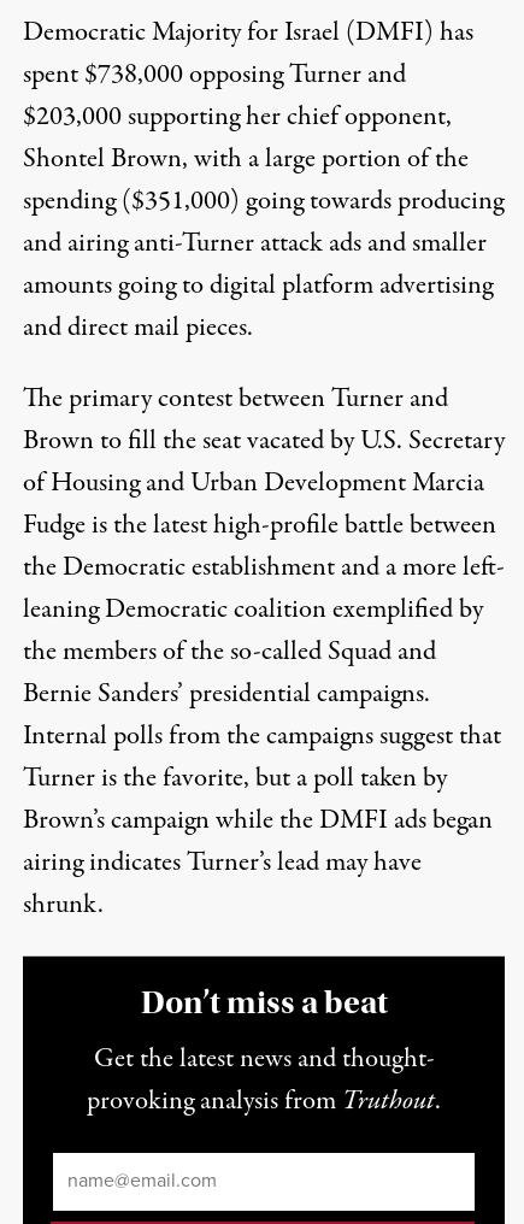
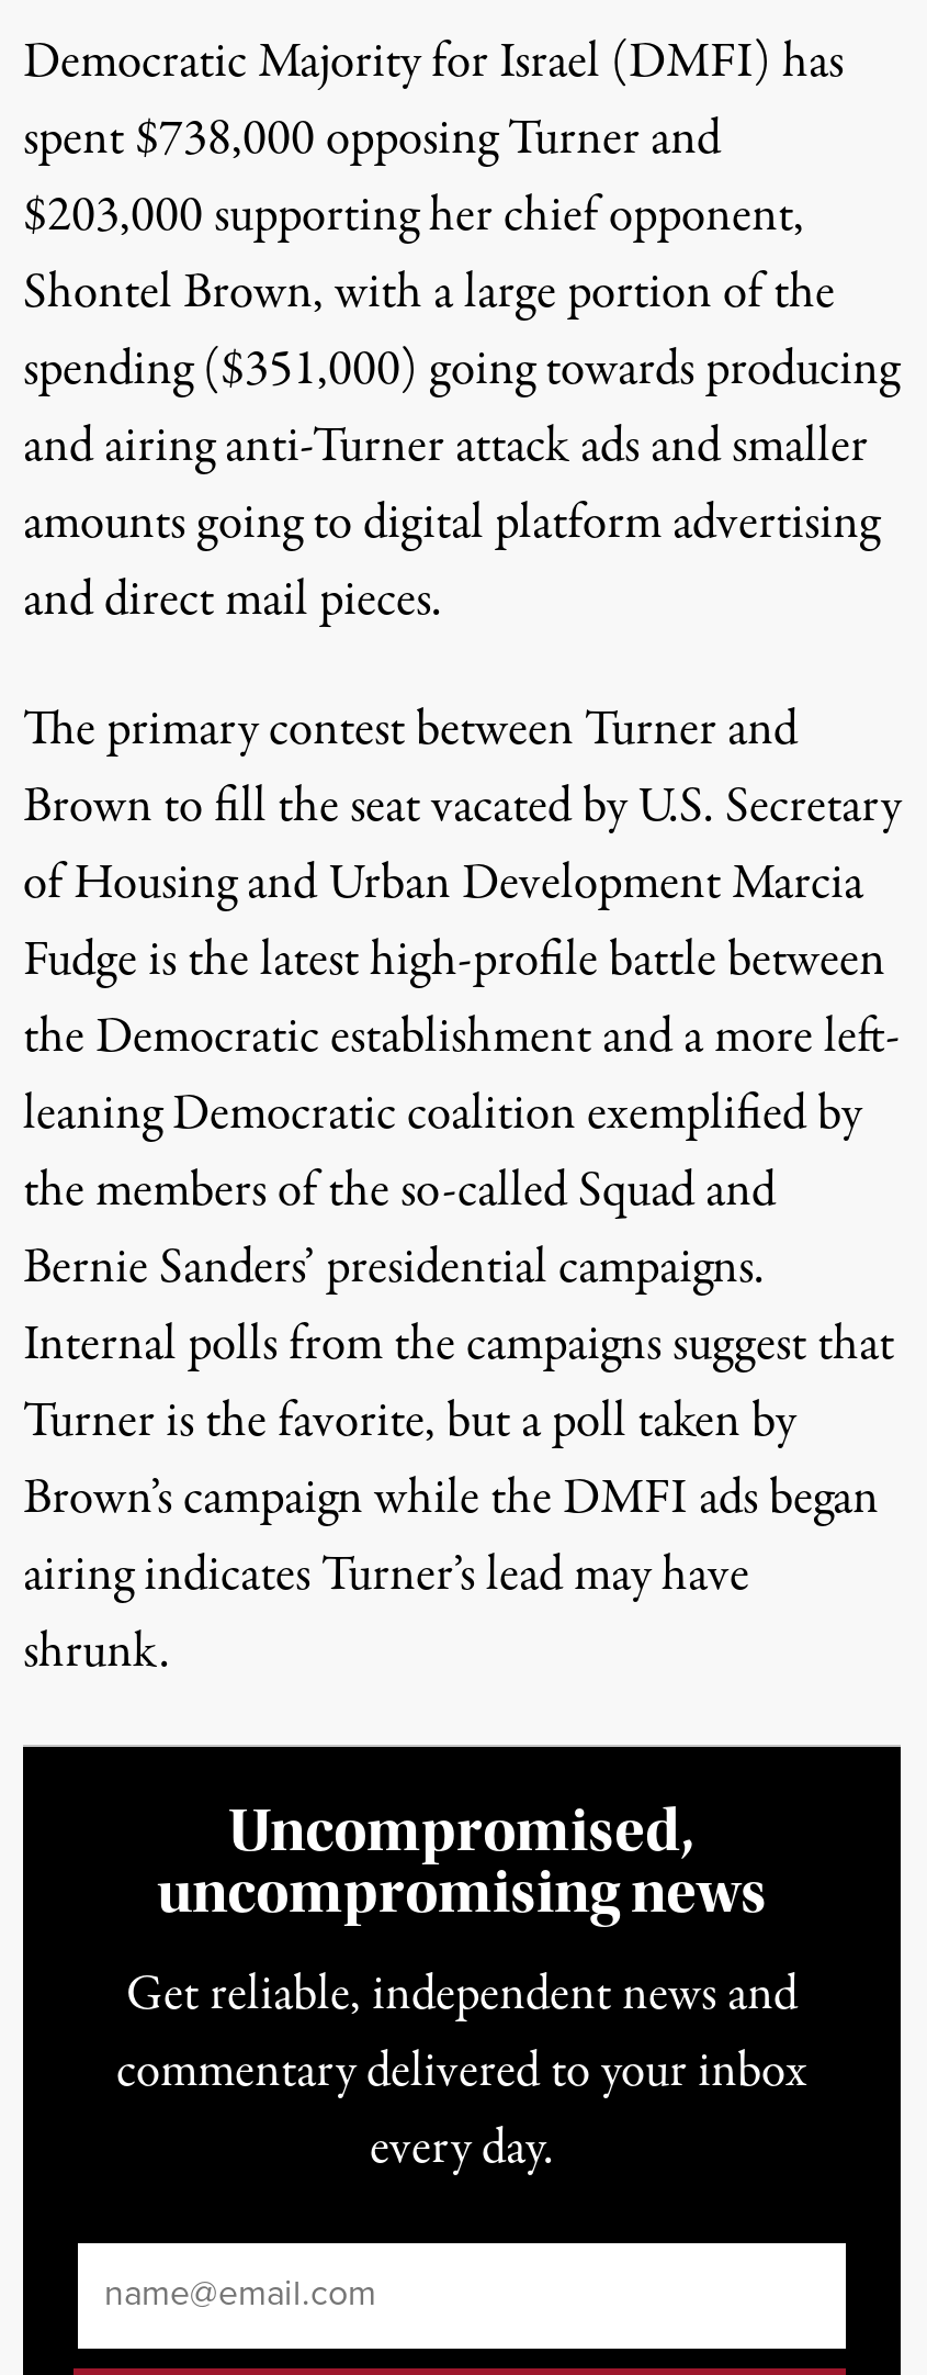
- Don’t miss a beat
+ Uncompromised,
+ uncompromising news

- Get the latest news and thought-
- provoking analysis from Truthout.
+ Get reliable, independent news and
+ commentary delivered to your inbox
+ every day.
